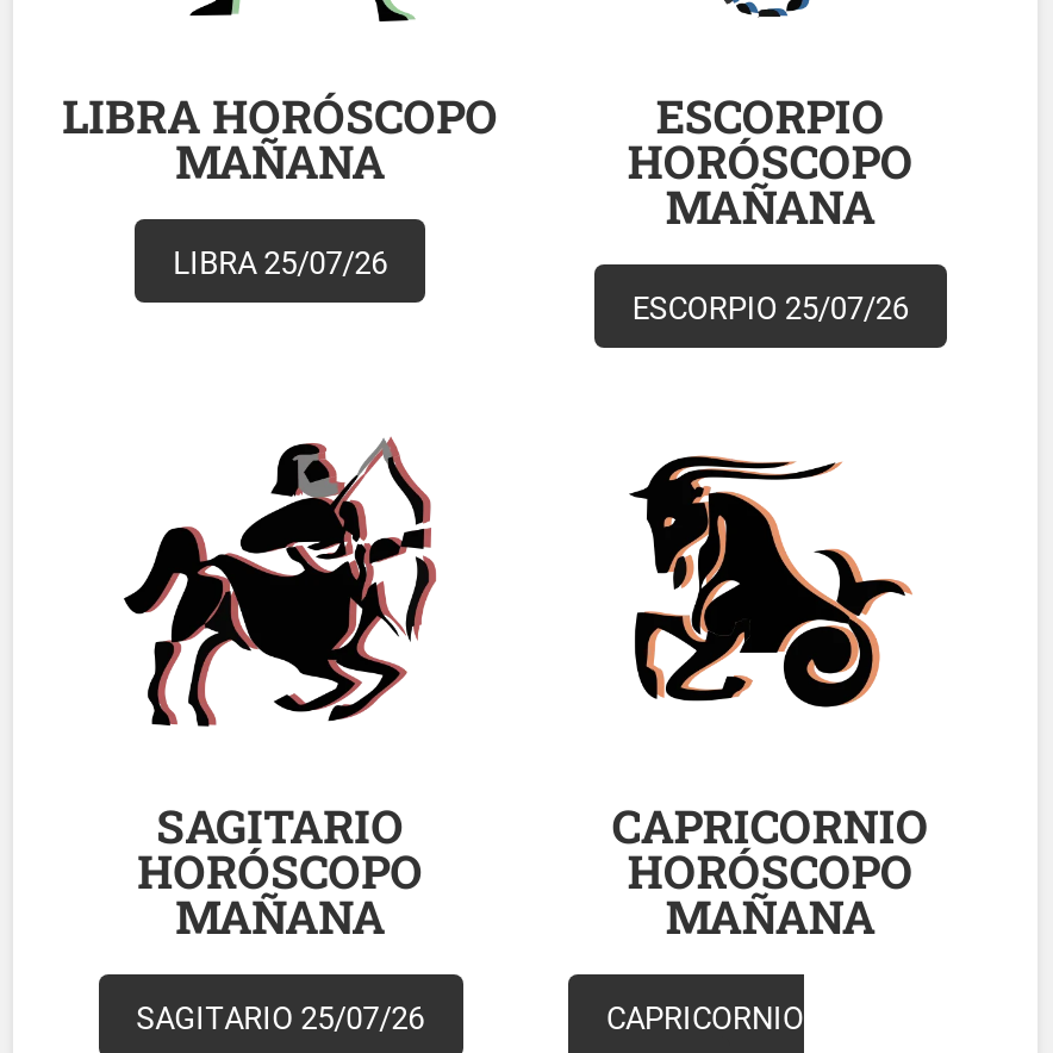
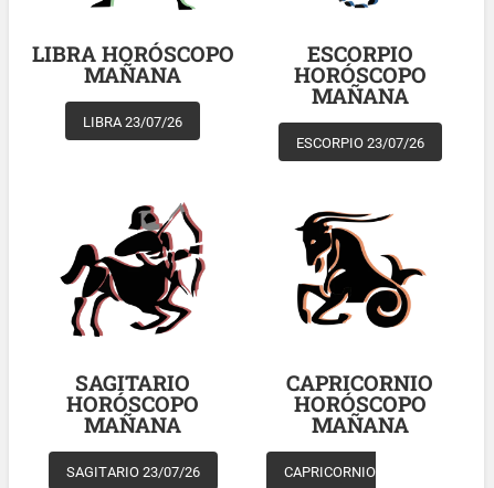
- LIBRA 25/07/26
+ LIBRA 23/07/26

- ESCORPIO 25/07/26
+ ESCORPIO 23/07/26

- SAGITARIO 25/07/26
+ SAGITARIO 23/07/26
